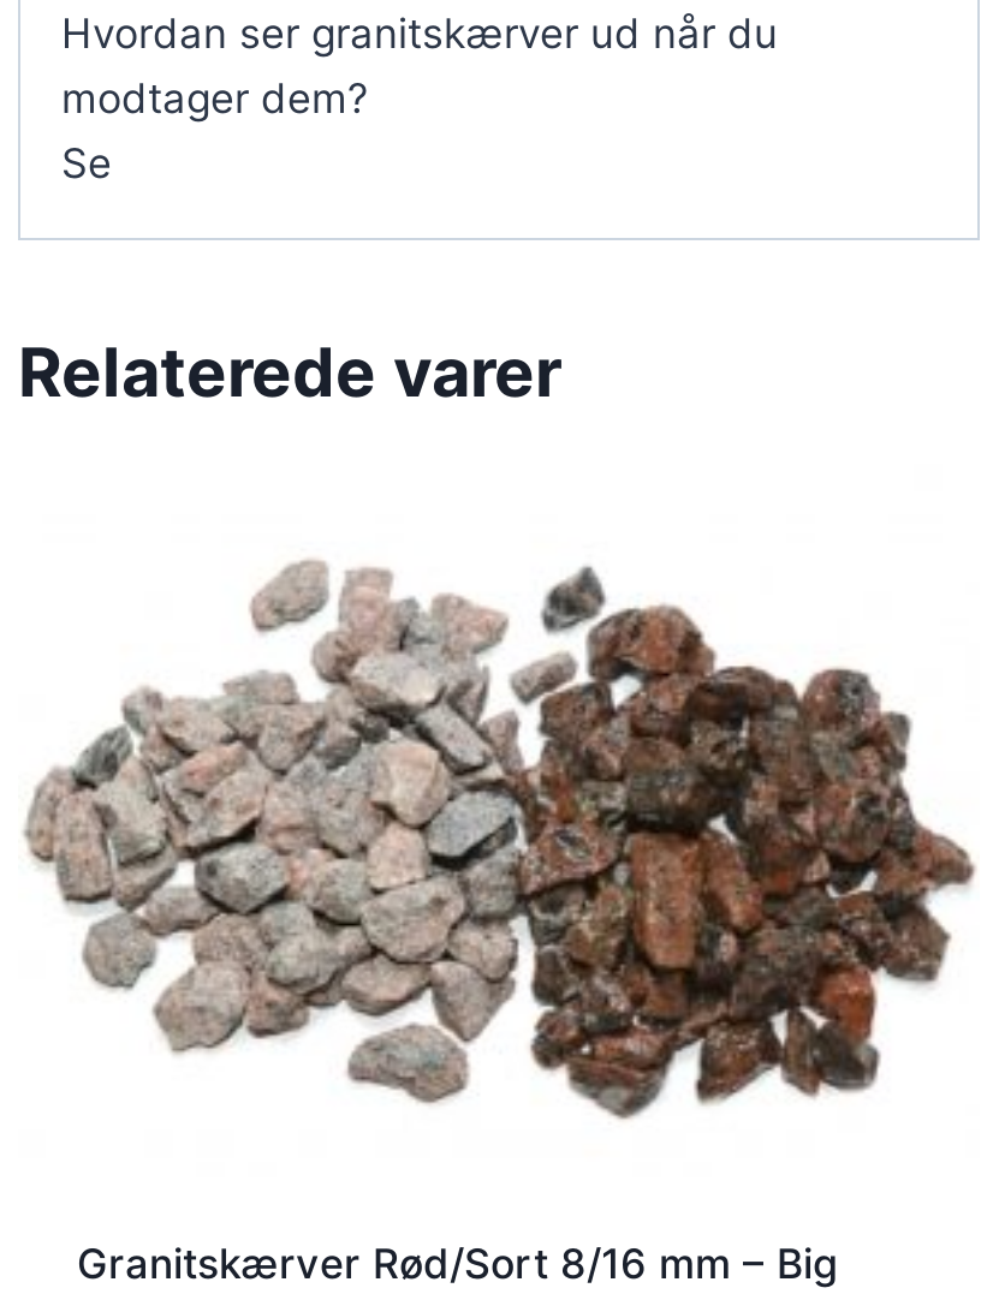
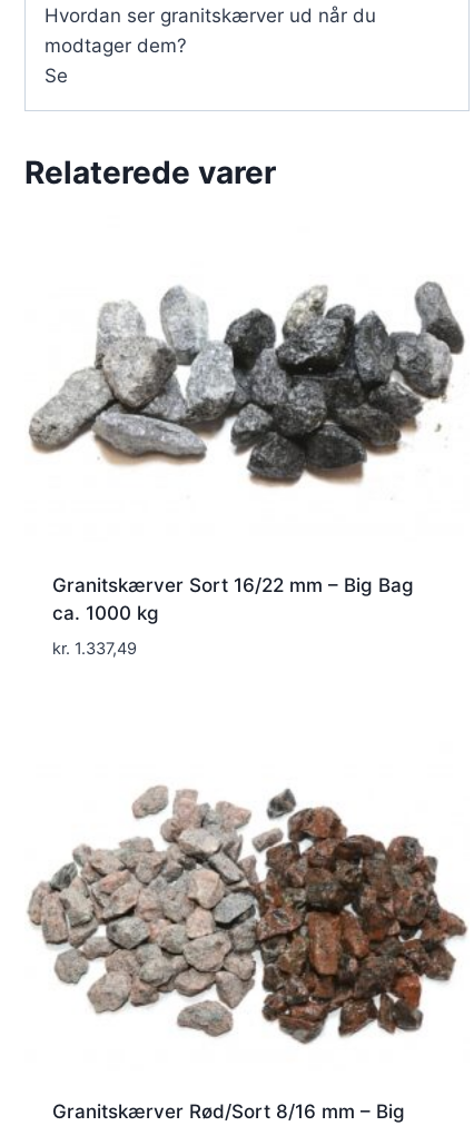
+ [image]

+ Granitskærver Sort 16/22 mm – Big Bag
+ ca. 1000 kg
+ kr. 1.337,49
